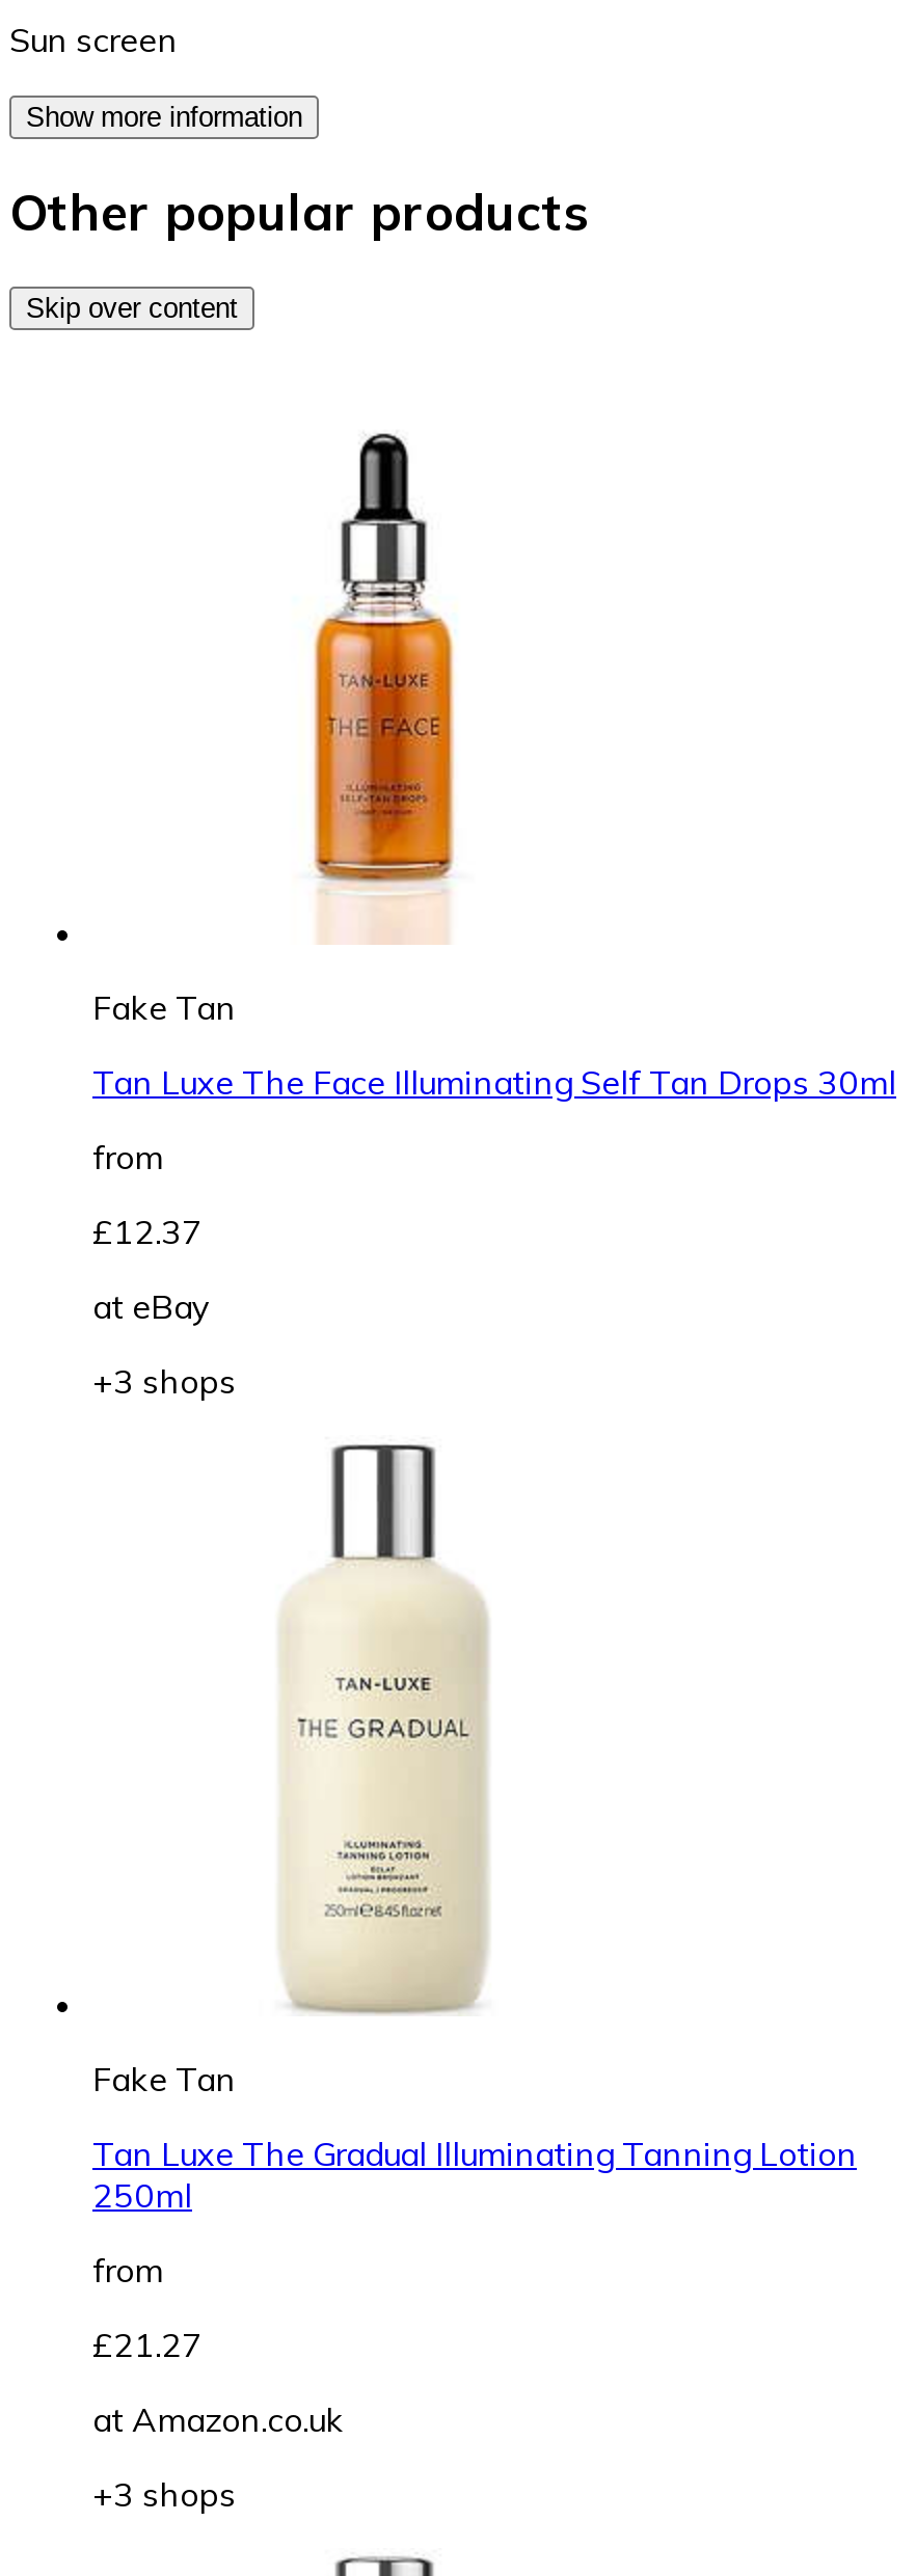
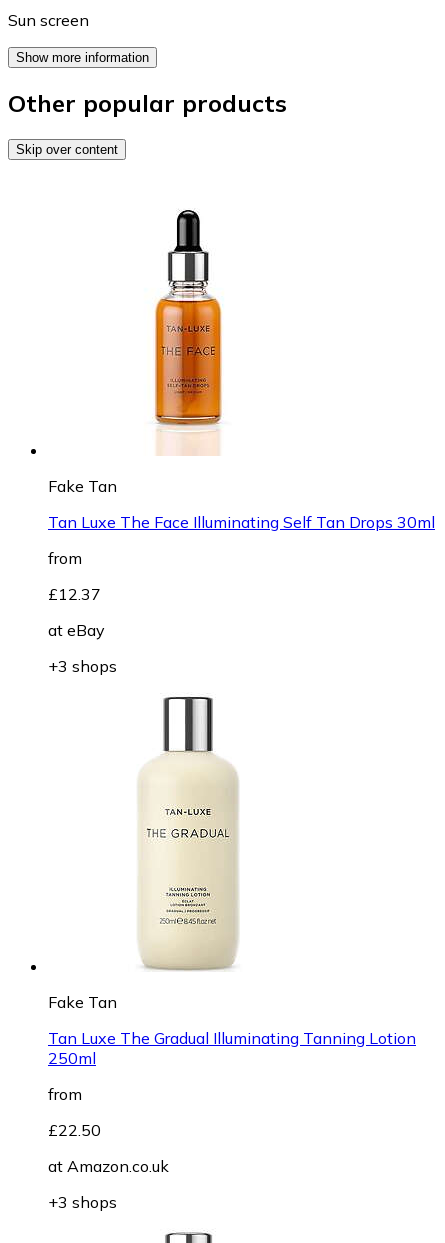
- £21.27
+ £22.50
